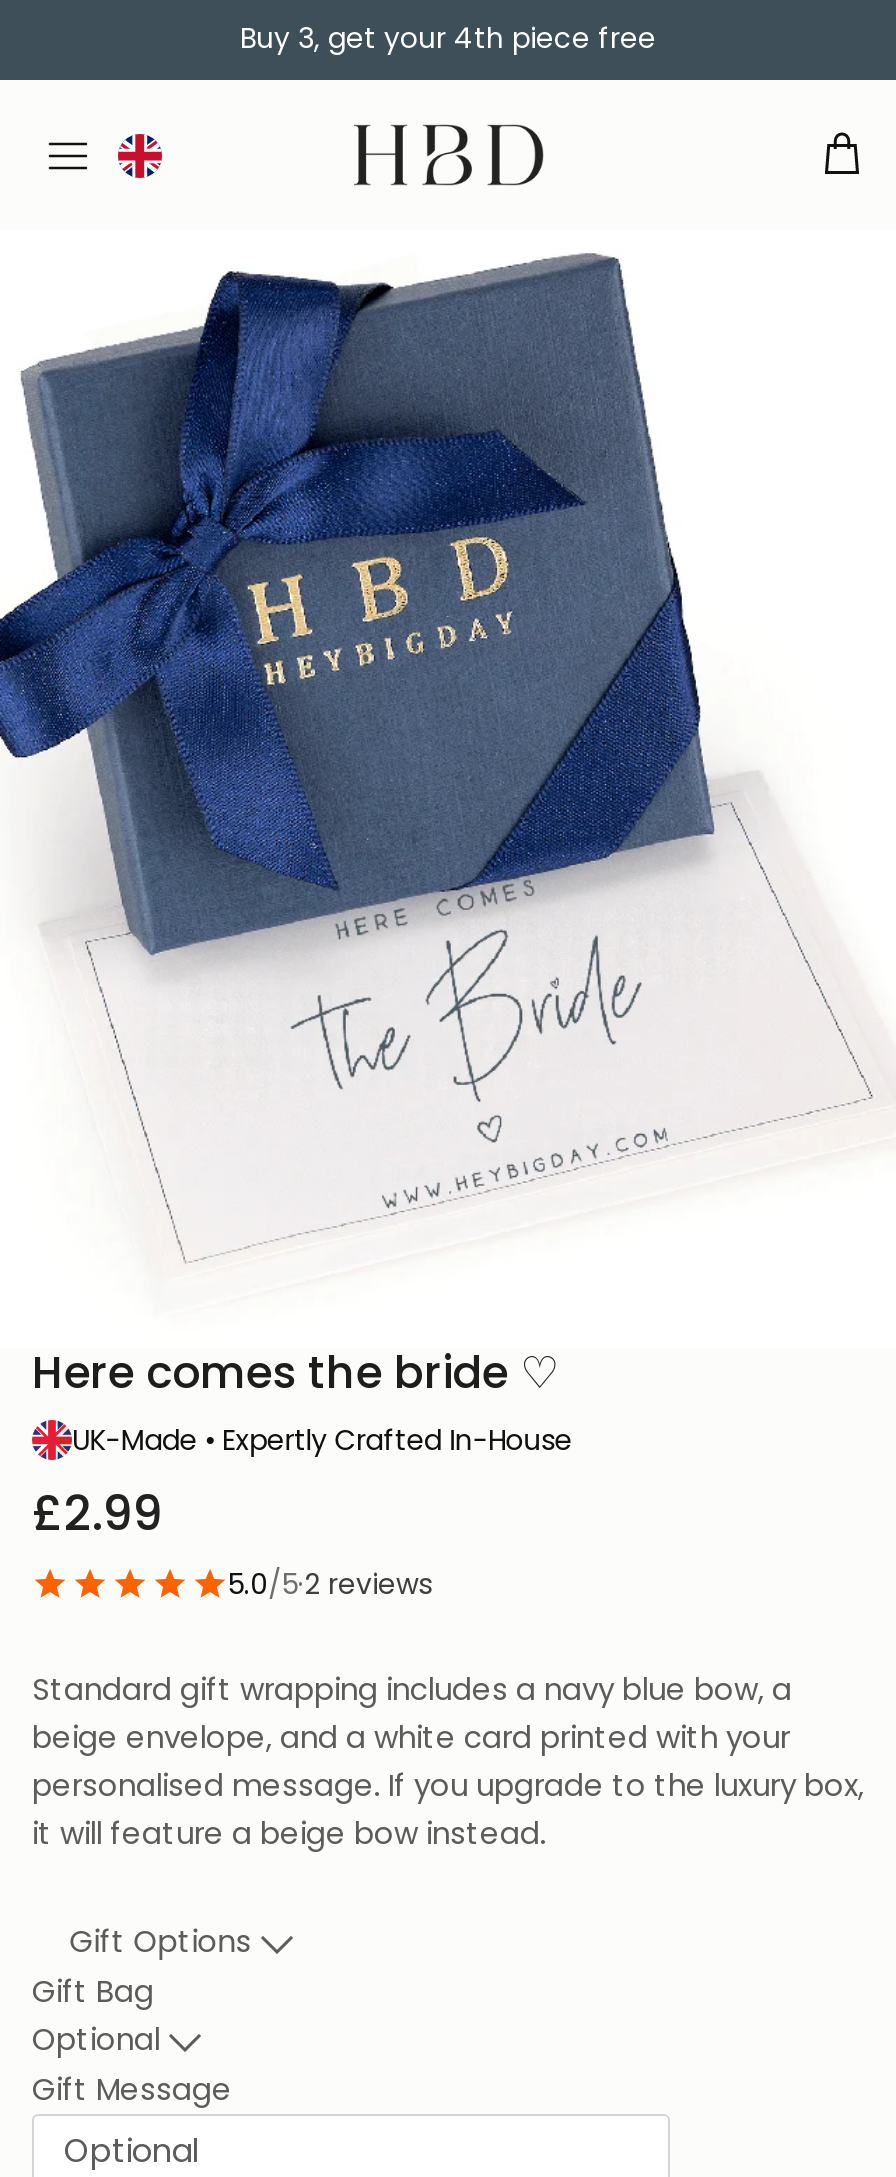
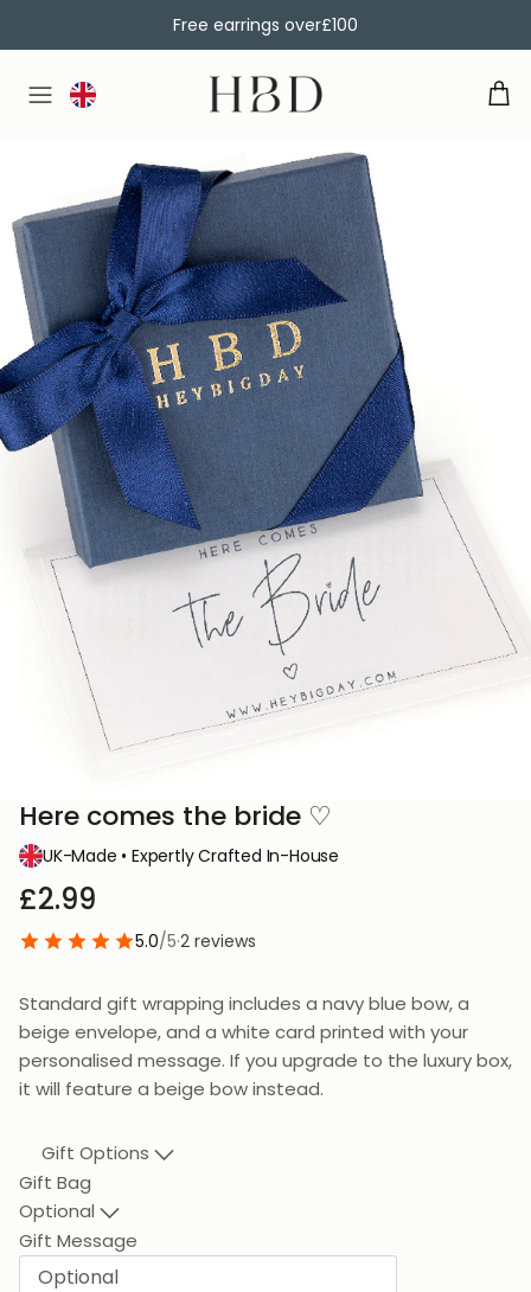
- Buy 3, get your 4th piece free
+ Free earrings over£100
